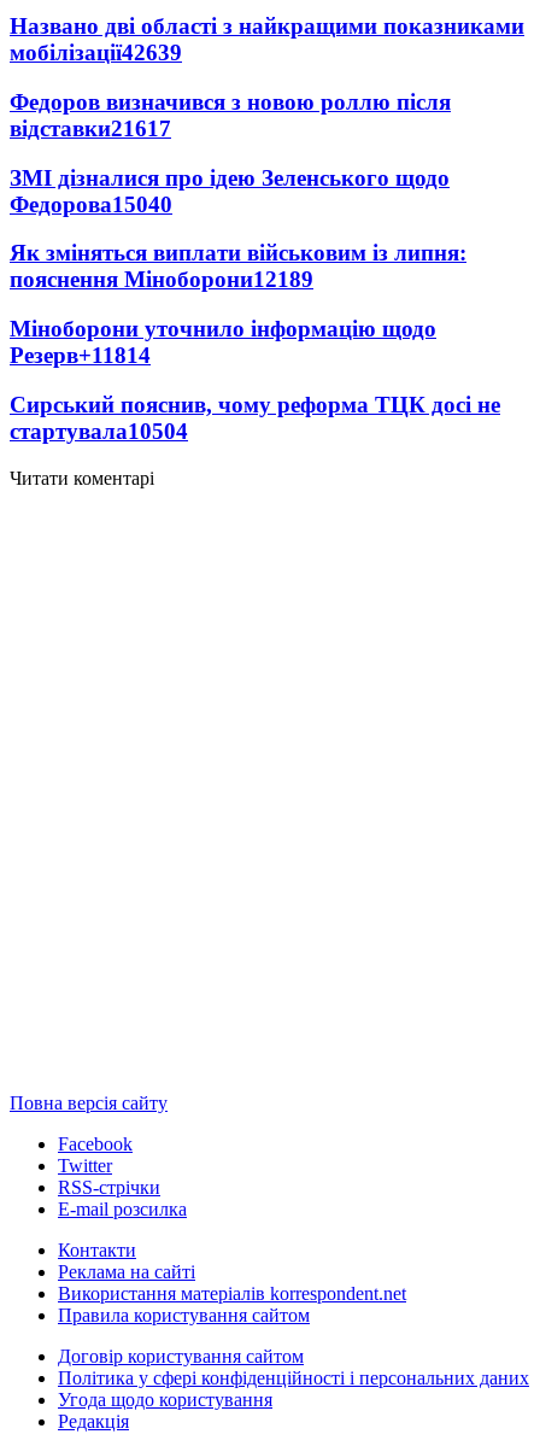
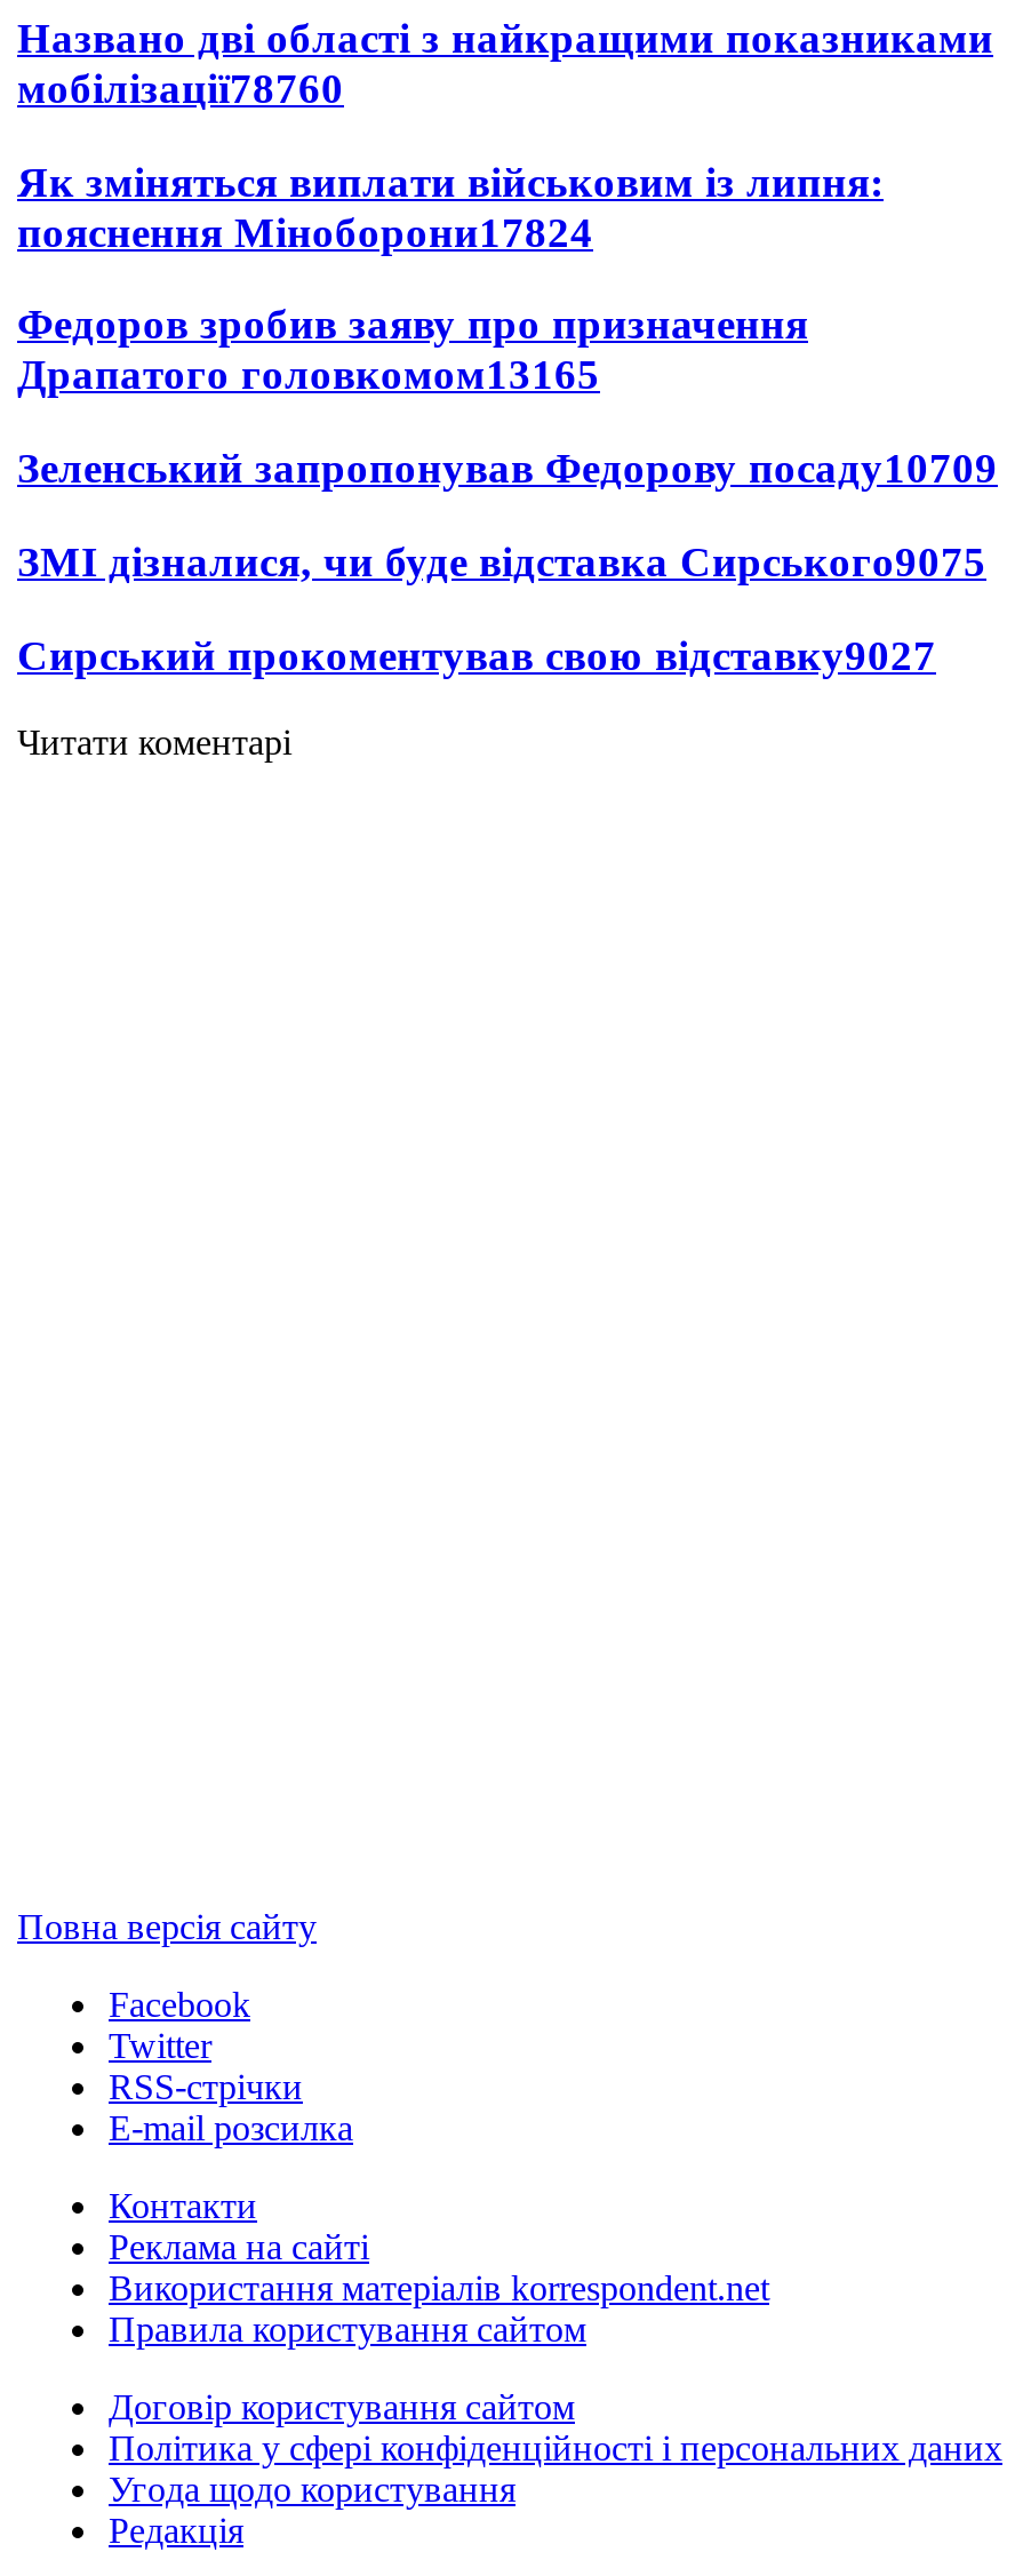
- мобілізації42639
- Федоров визначився з новою роллю після
- відставки21617
- ЗМІ дізналися про ідею Зеленського щодо
- Федорова15040
+ мобілізації78760

moved up: Як зміняться виплати військовим із липня:

- пояснення Міноборони12189
- Міноборони уточнило інформацію щодо
- Резерв+11814
- Сирський пояснив, чому реформа ТЦК досі не
- стартувала10504
+ пояснення Міноборони17824
+ Федоров зробив заяву про призначення
+ Драпатого головкомом13165
+ Зеленський запропонував Федорову посаду10709
+ ЗМІ дізналися, чи буде відставка Сирського9075
+ Сирський прокоментував свою відставку9027
